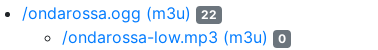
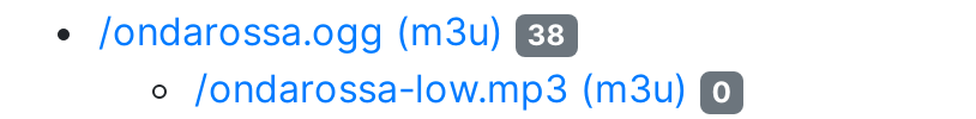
- /ondarossa.ogg (m3u) 22
+ /ondarossa.ogg (m3u) 38
